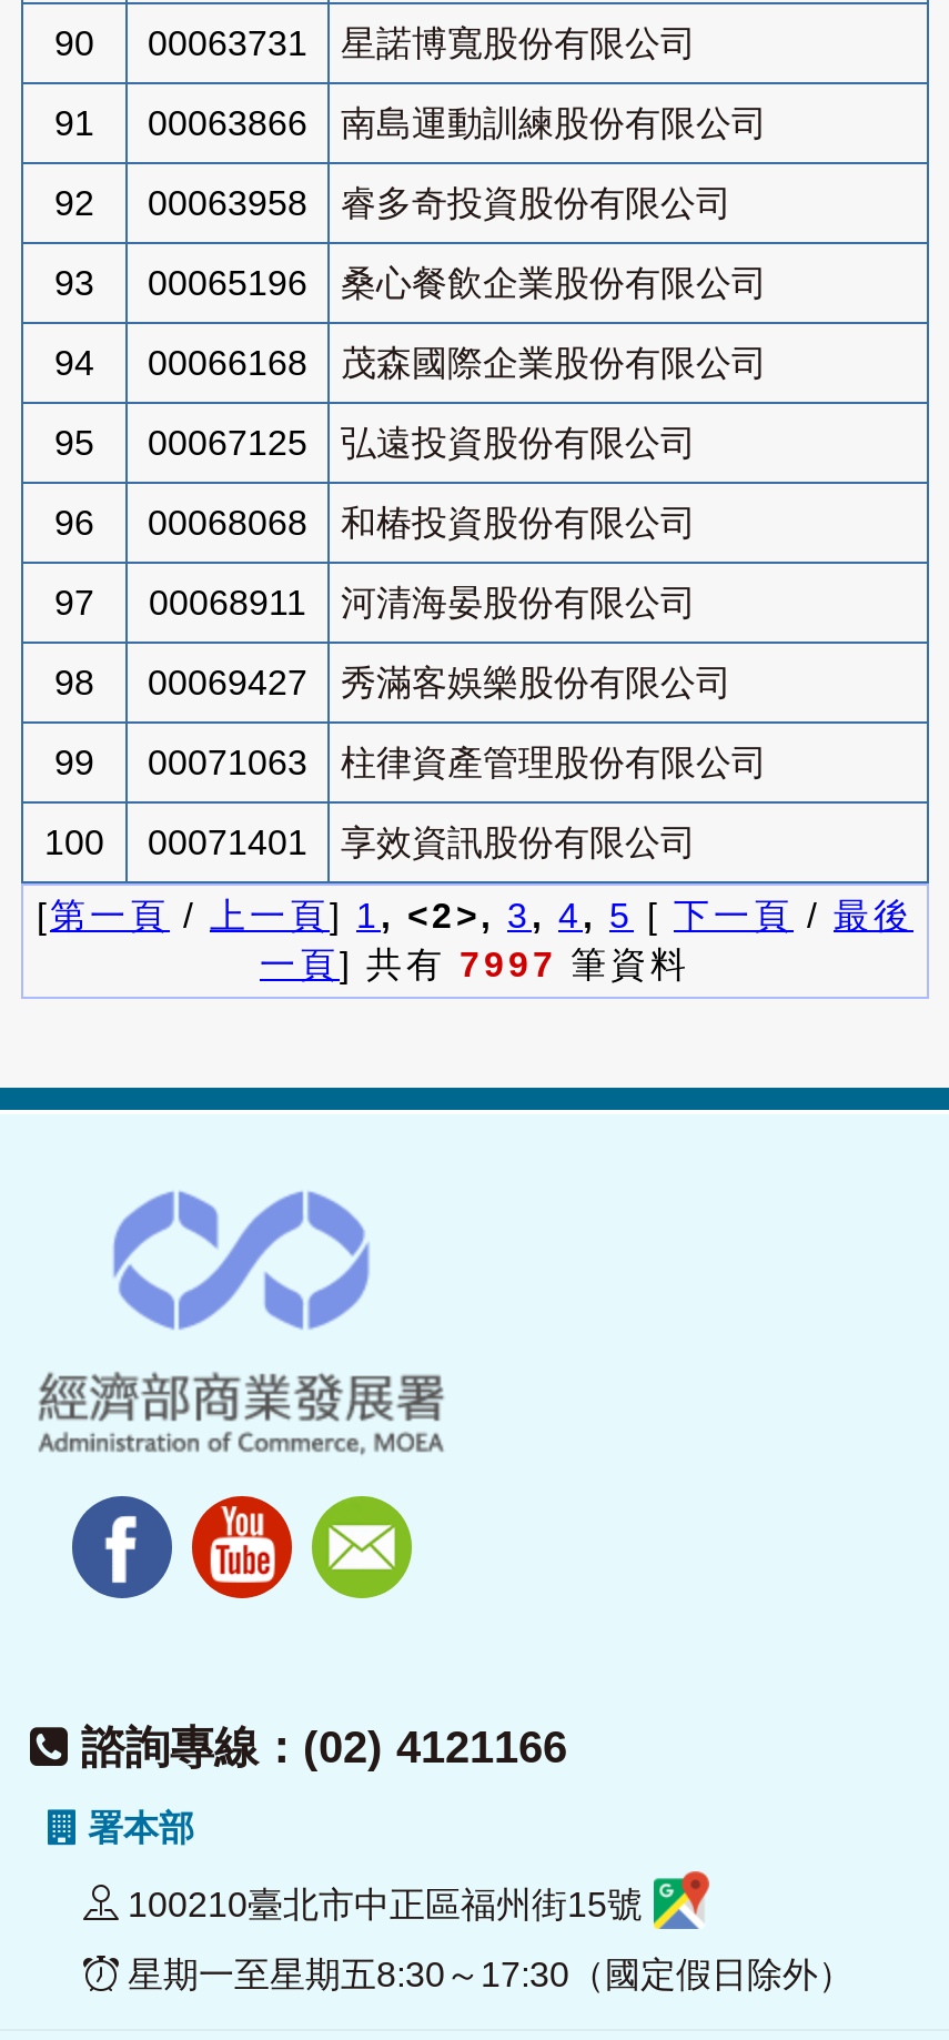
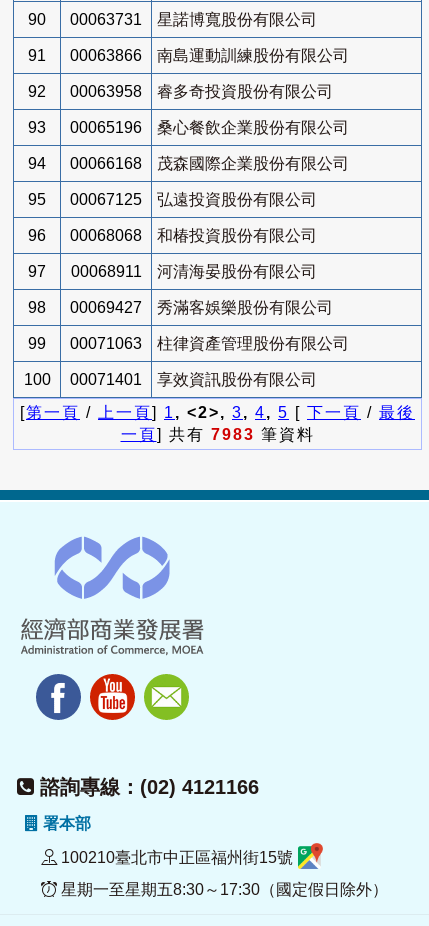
- 一頁] 共有7997筆資料
+ 一頁] 共有7983筆資料
